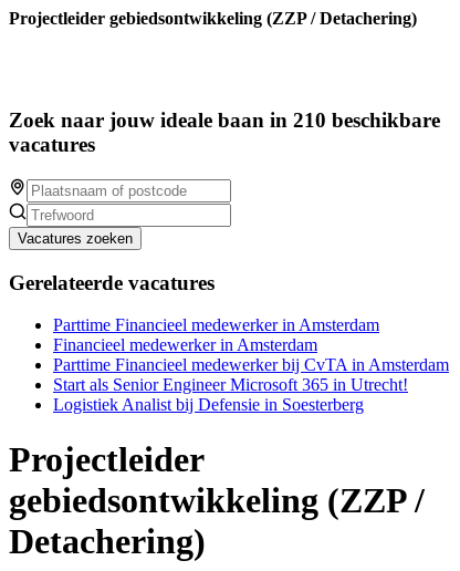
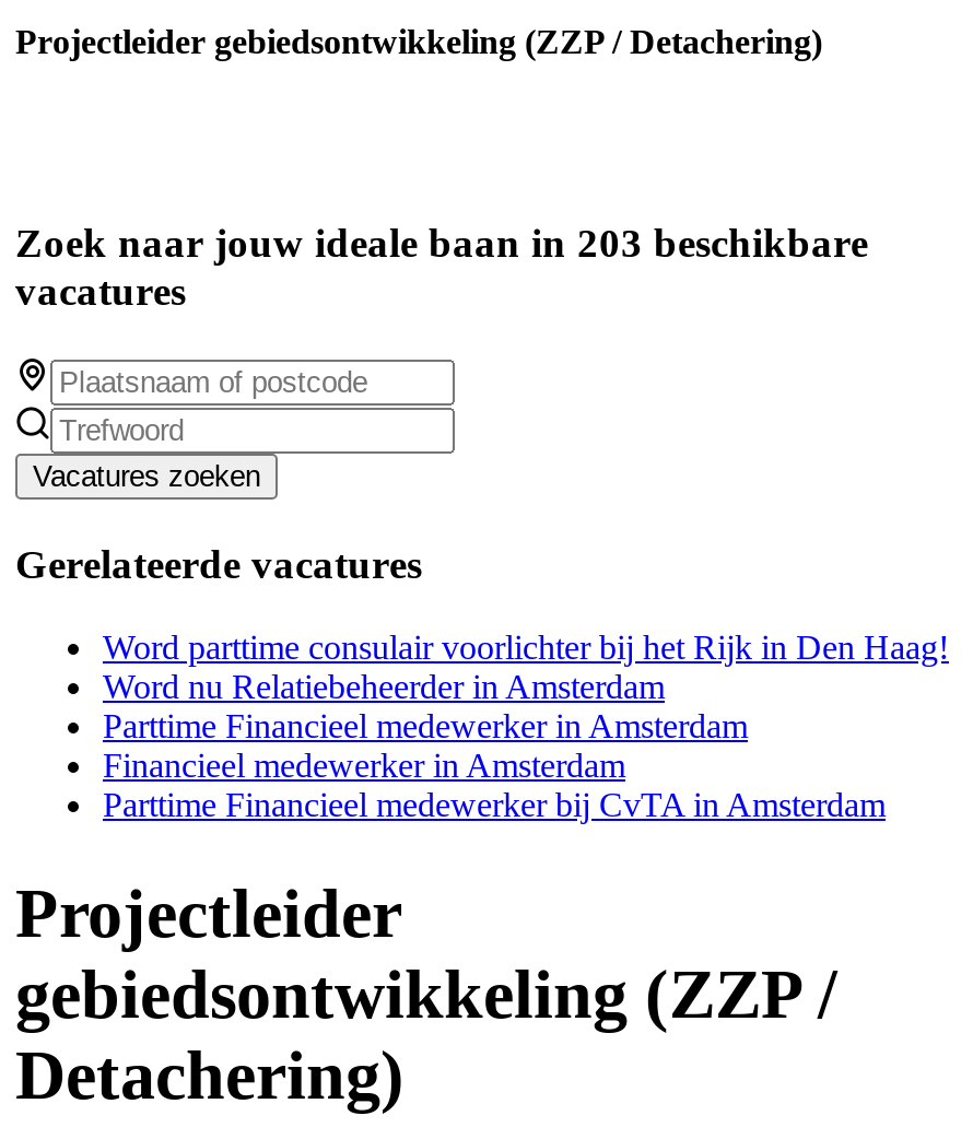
- Zoek naar jouw ideale baan in 210 beschikbare
+ Zoek naar jouw ideale baan in 203 beschikbare

+ Word parttime consulair voorlichter bij het Rijk in Den Haag!
+ Word nu Relatiebeheerder in Amsterdam

moved down: Parttime Financieel medewerker in Amsterdam | Financieel medewerker in Amsterdam | Parttime Financieel medewerker bij CvTA in Amsterdam

- Start als Senior Engineer Microsoft 365 in Utrecht!
- Logistiek Analist bij Defensie in Soesterberg
